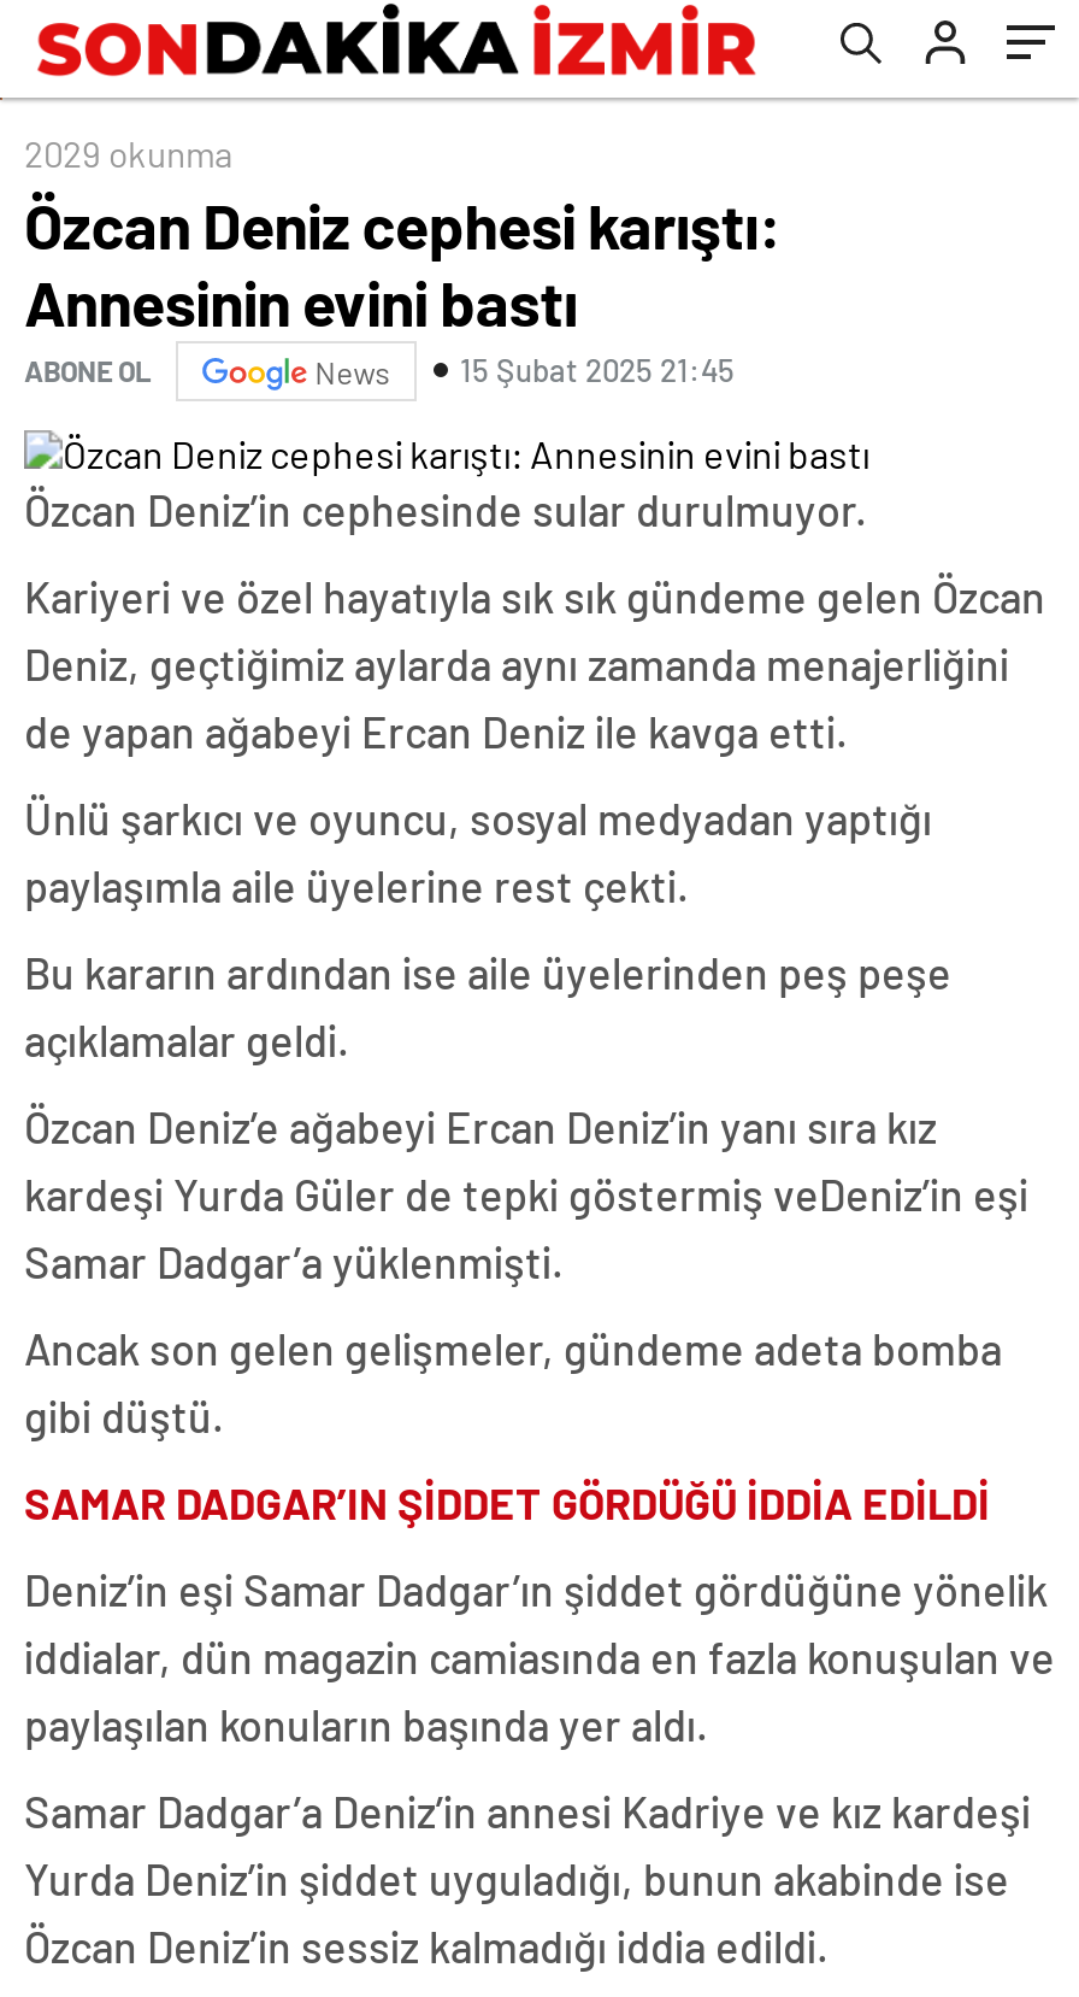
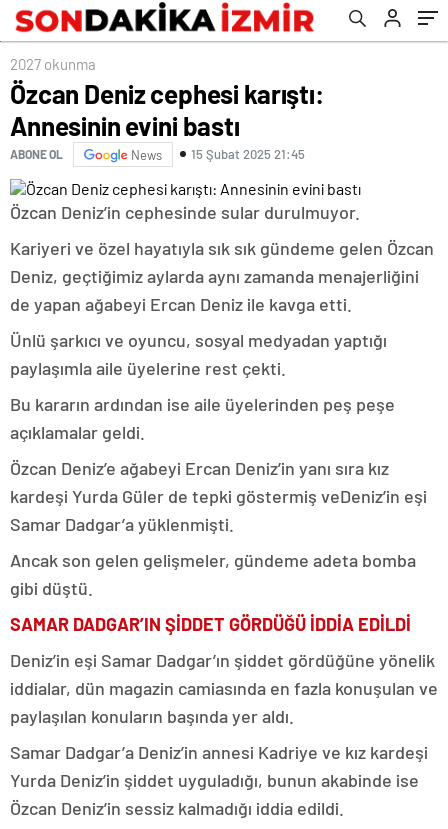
- 2029 okunma
+ 2027 okunma
